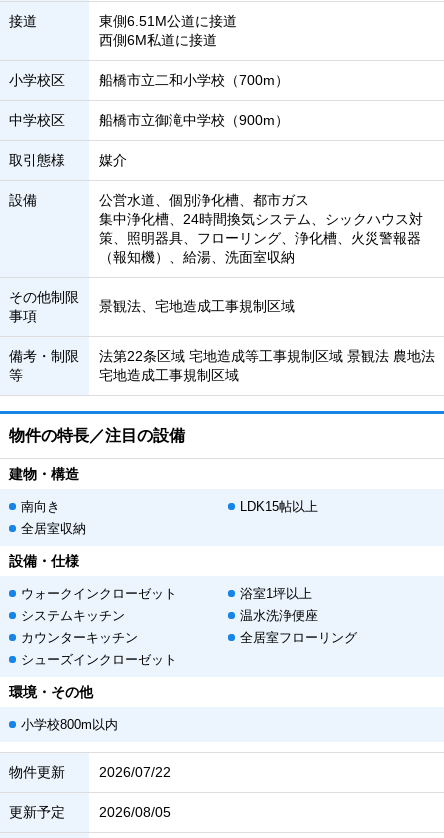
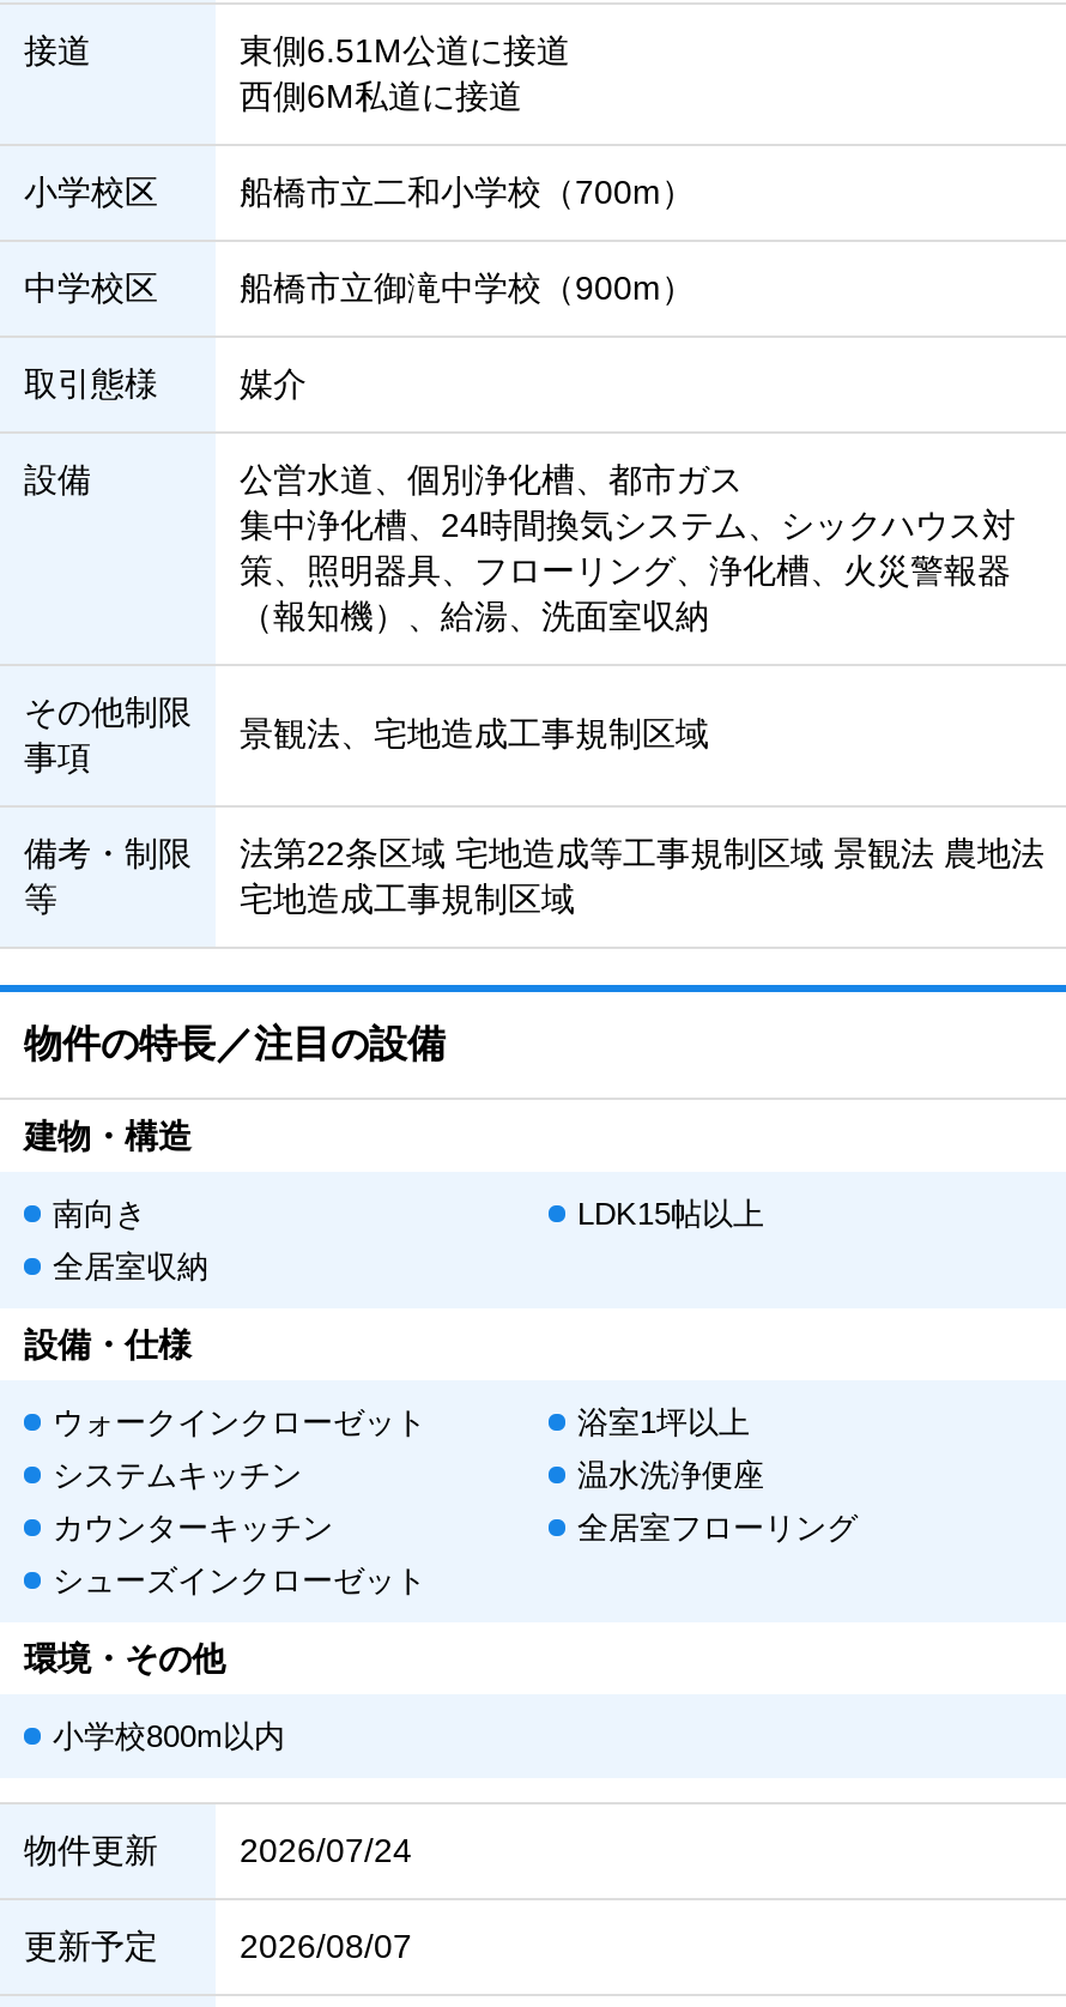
- 2026/07/22
+ 2026/07/24

- 2026/08/05
+ 2026/08/07
